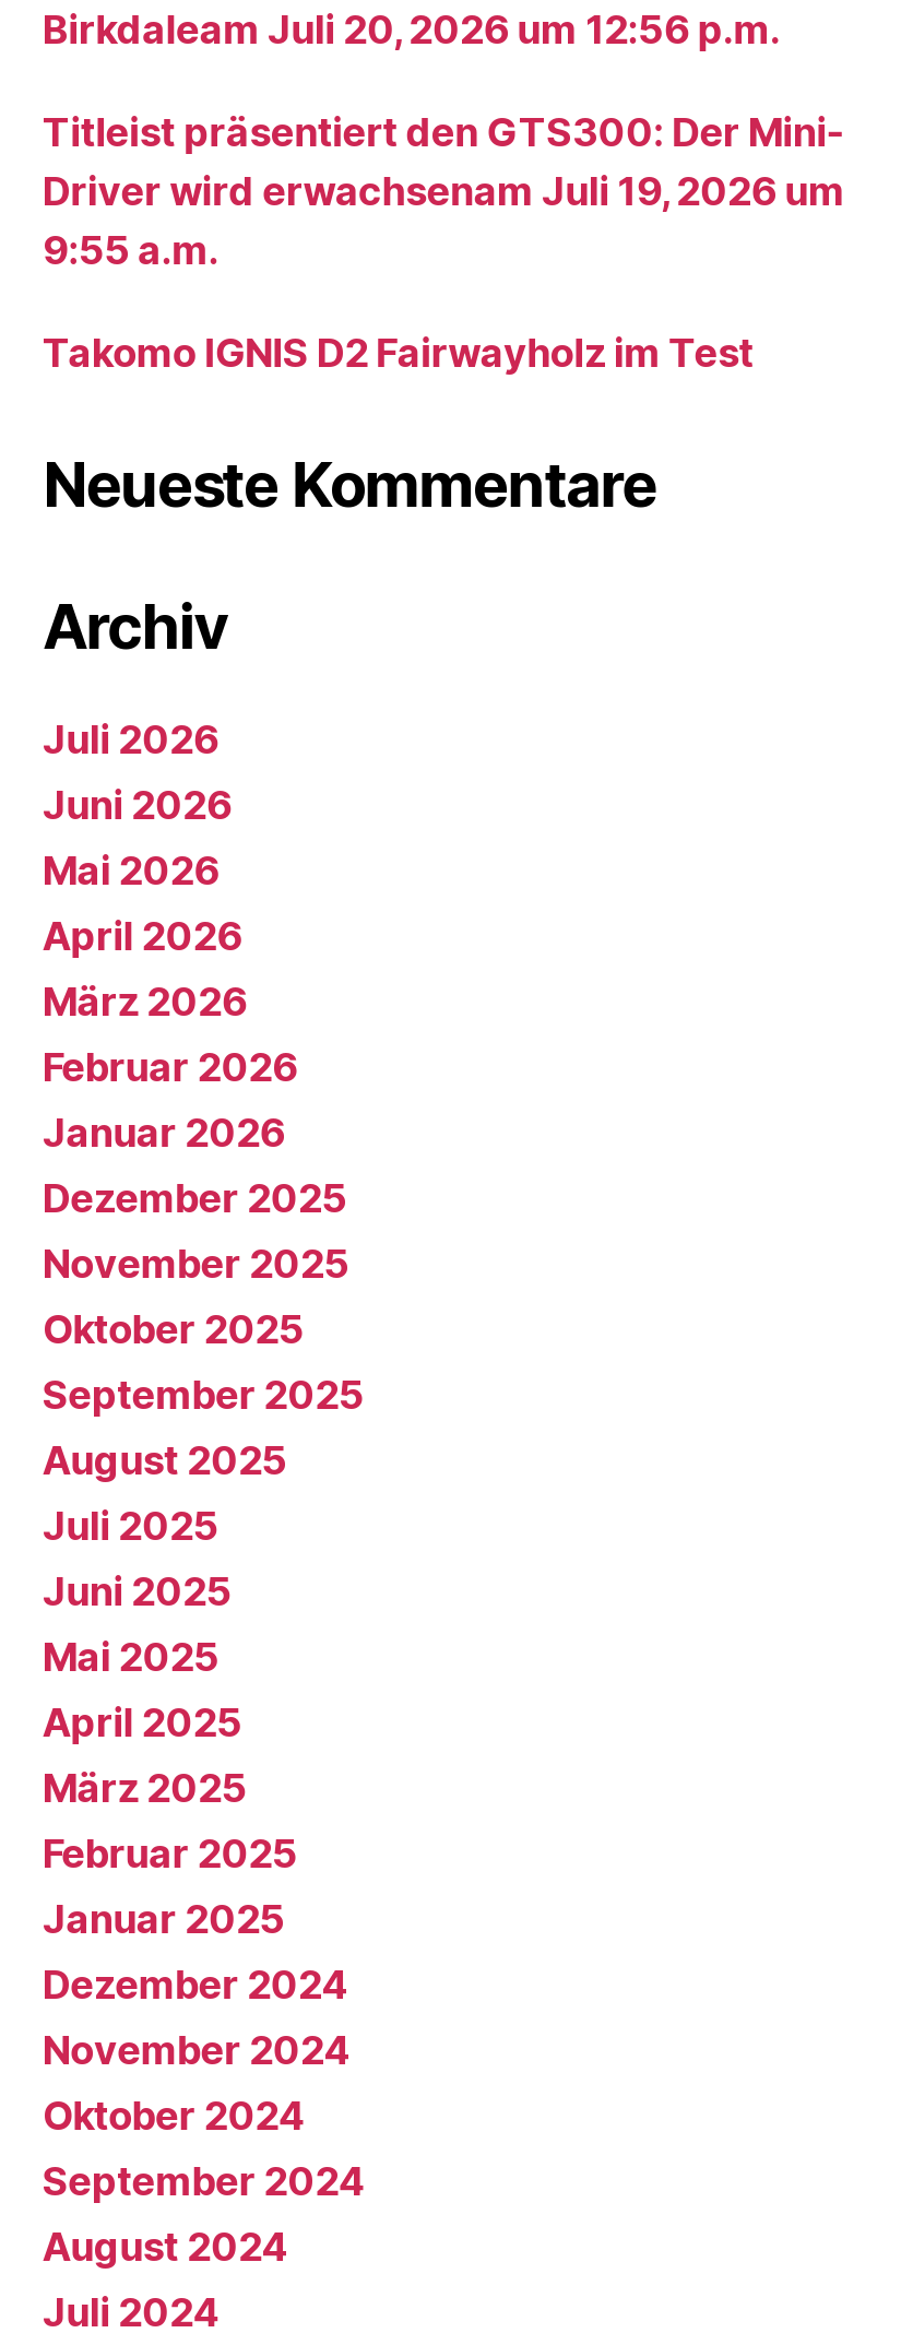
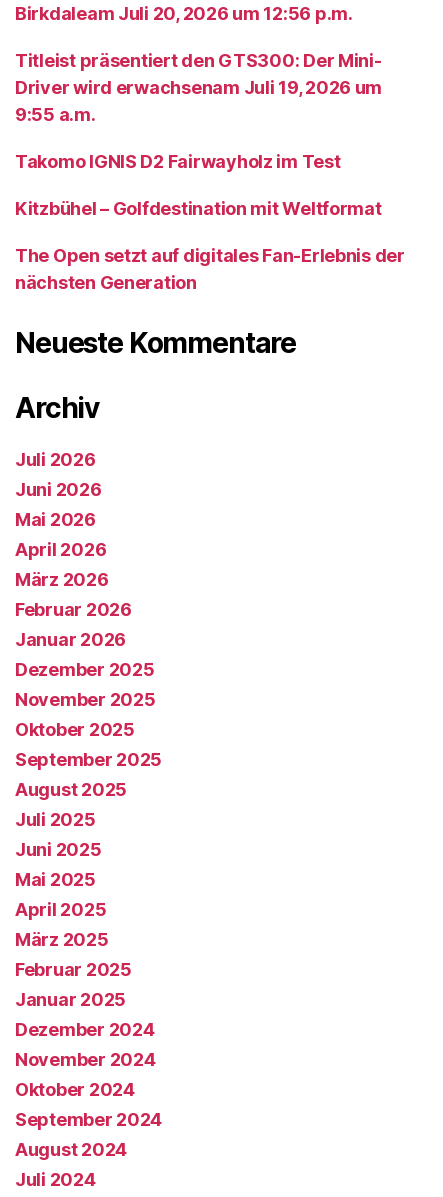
+ Kitzbühel – Golfdestination mit Weltformat
+ The Open setzt auf digitales Fan-Erlebnis der
+ nächsten Generation
